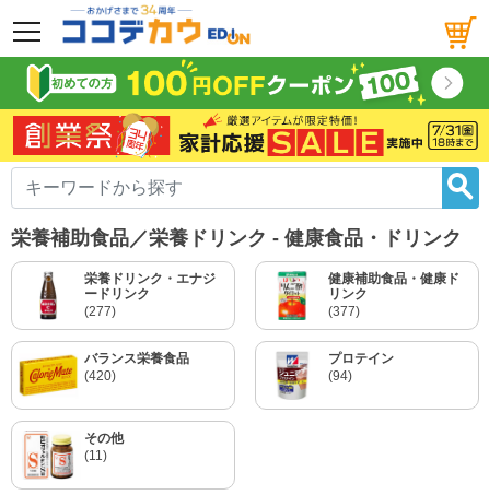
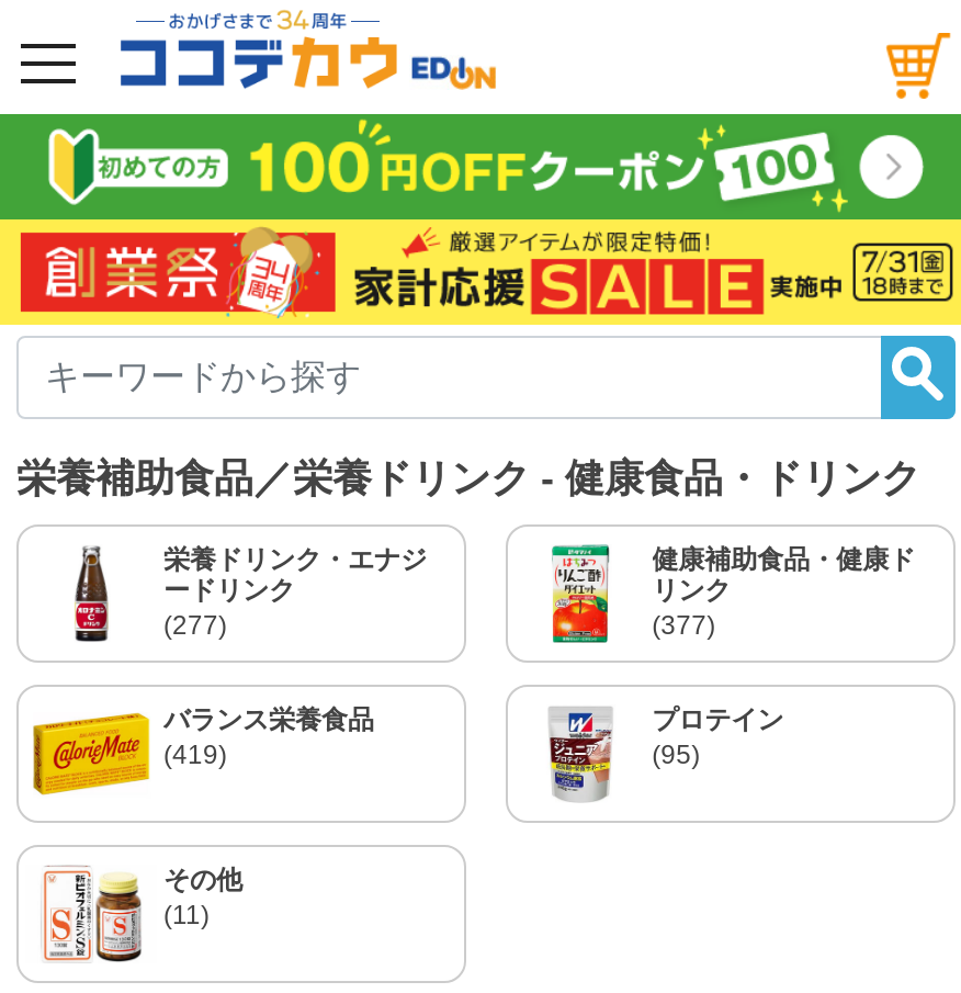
- (420)
+ (419)

- (94)
+ (95)
